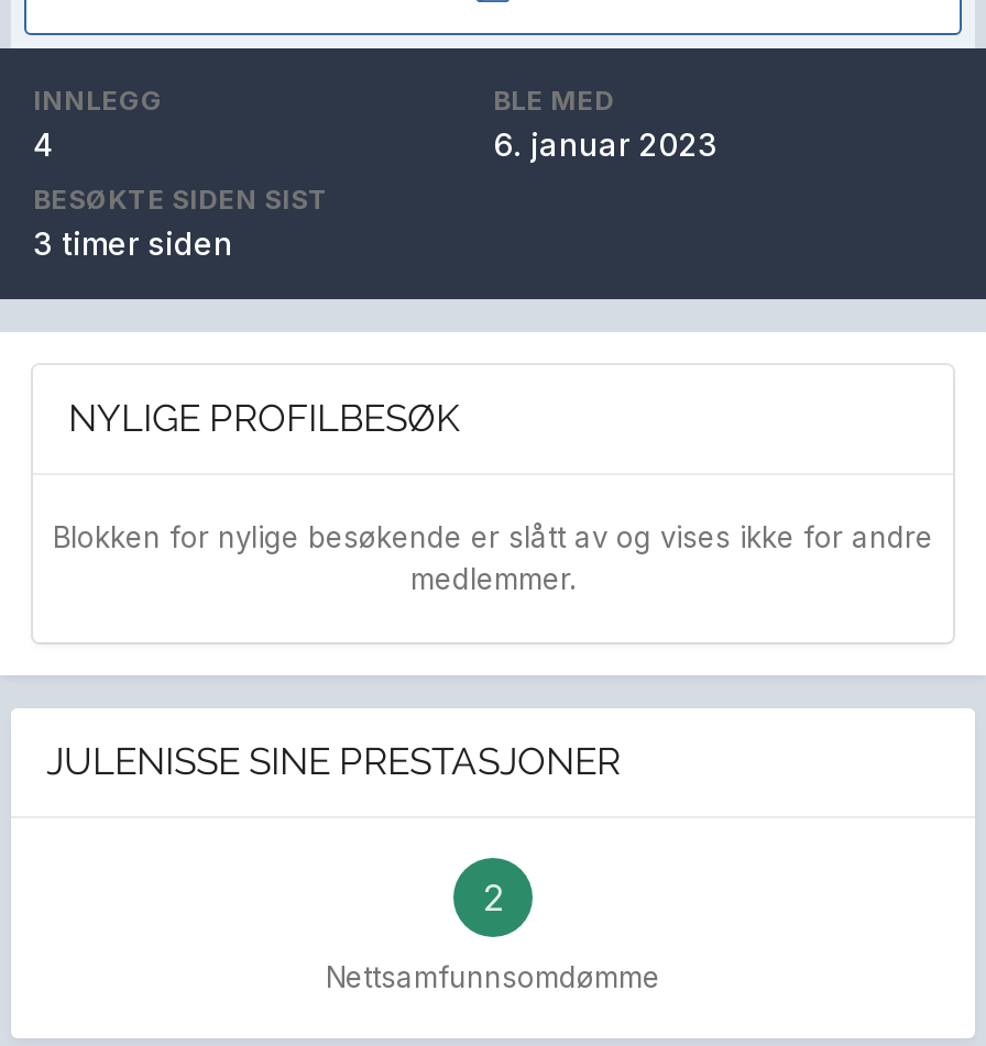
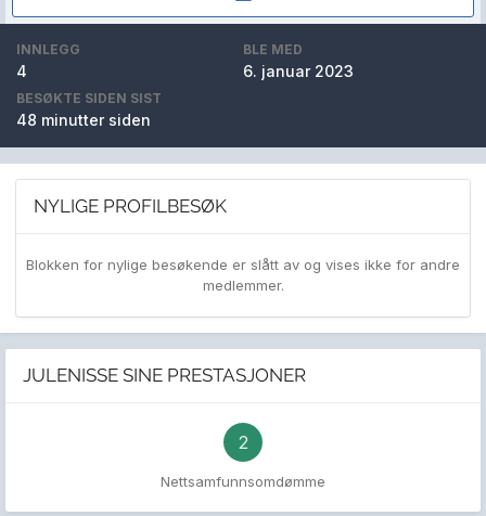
- 3 timer siden
+ 48 minutter siden
